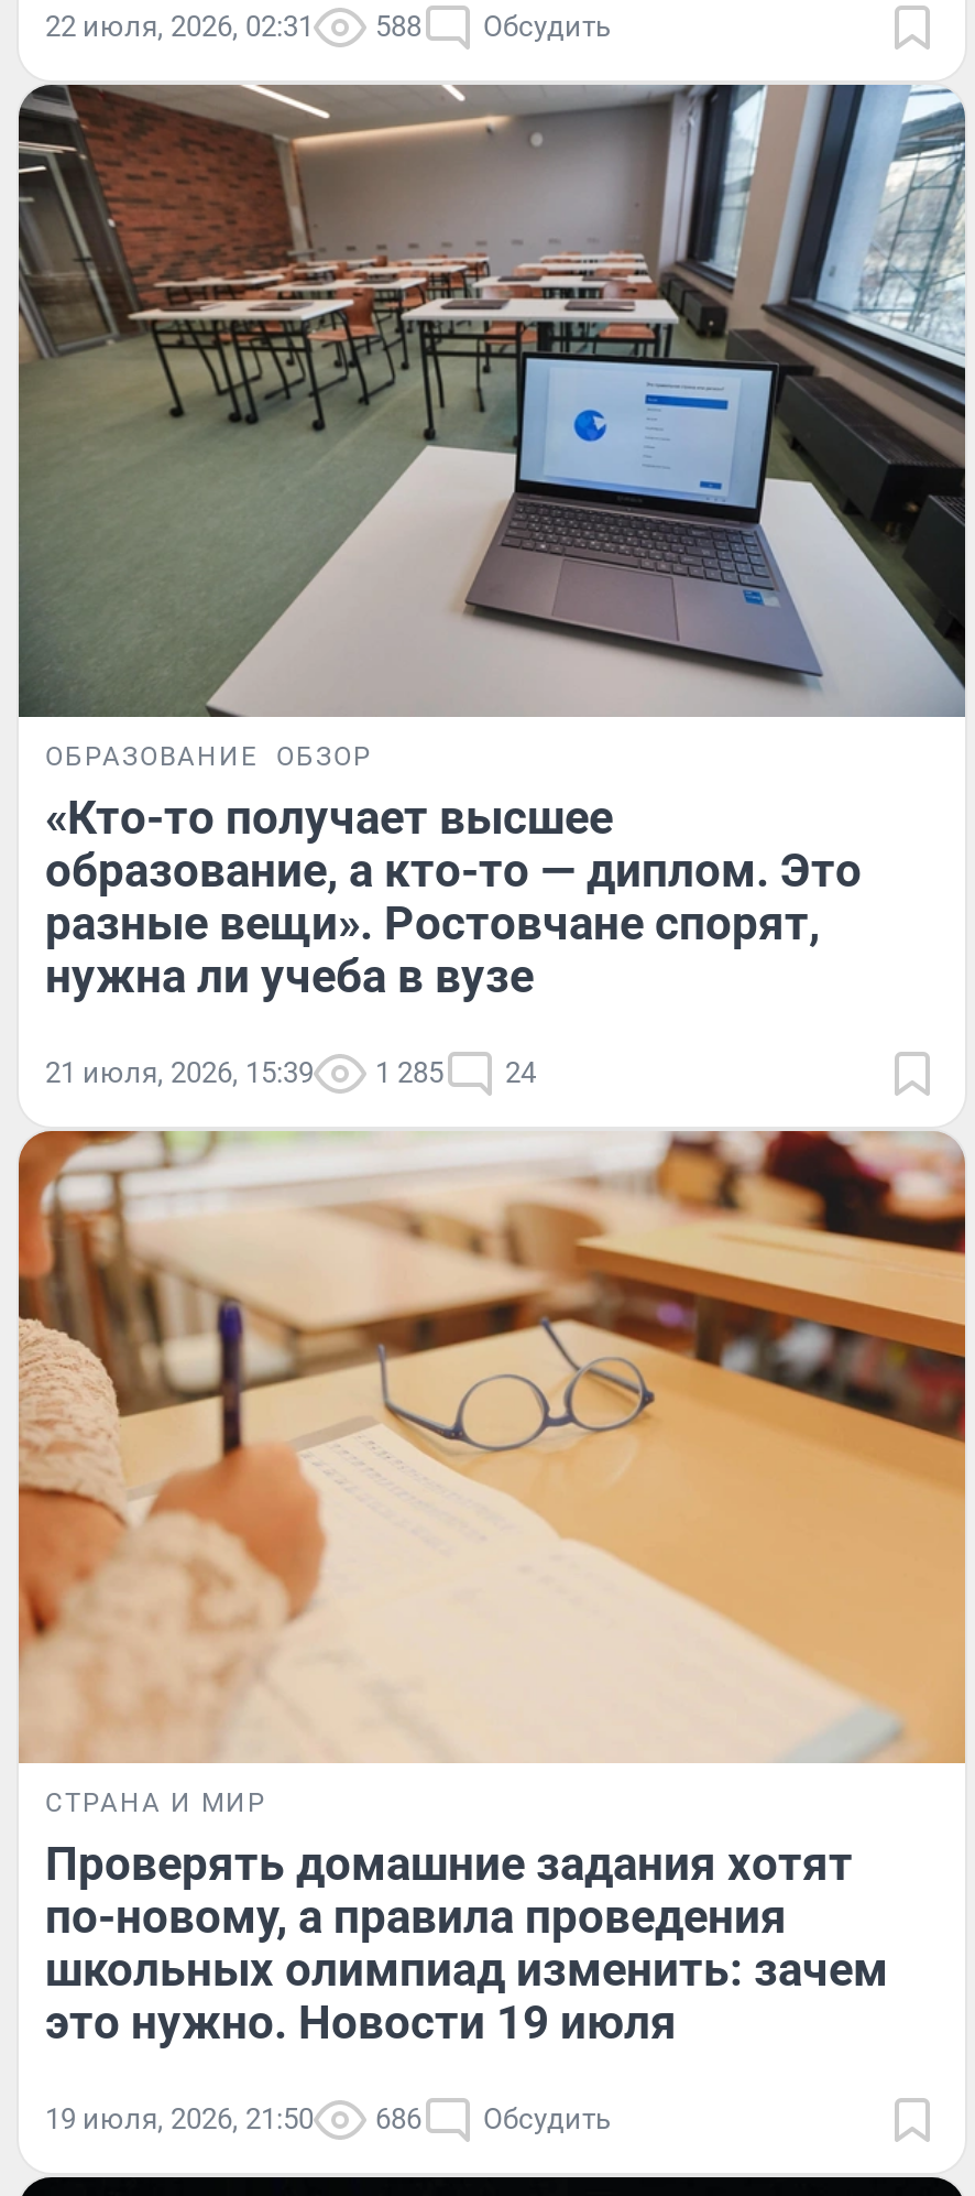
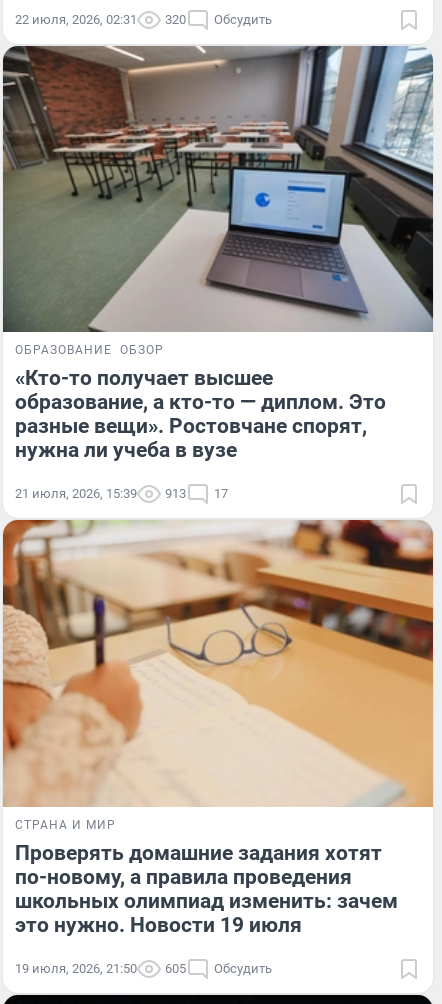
- 22 июля, 2026, 02:31 588 Обсудить
+ 22 июля, 2026, 02:31 320 Обсудить

- 1 285
+ 913

- 24
+ 17

- 19 июля, 2026, 21:50 686 Обсудить
+ 19 июля, 2026, 21:50 605 Обсудить
